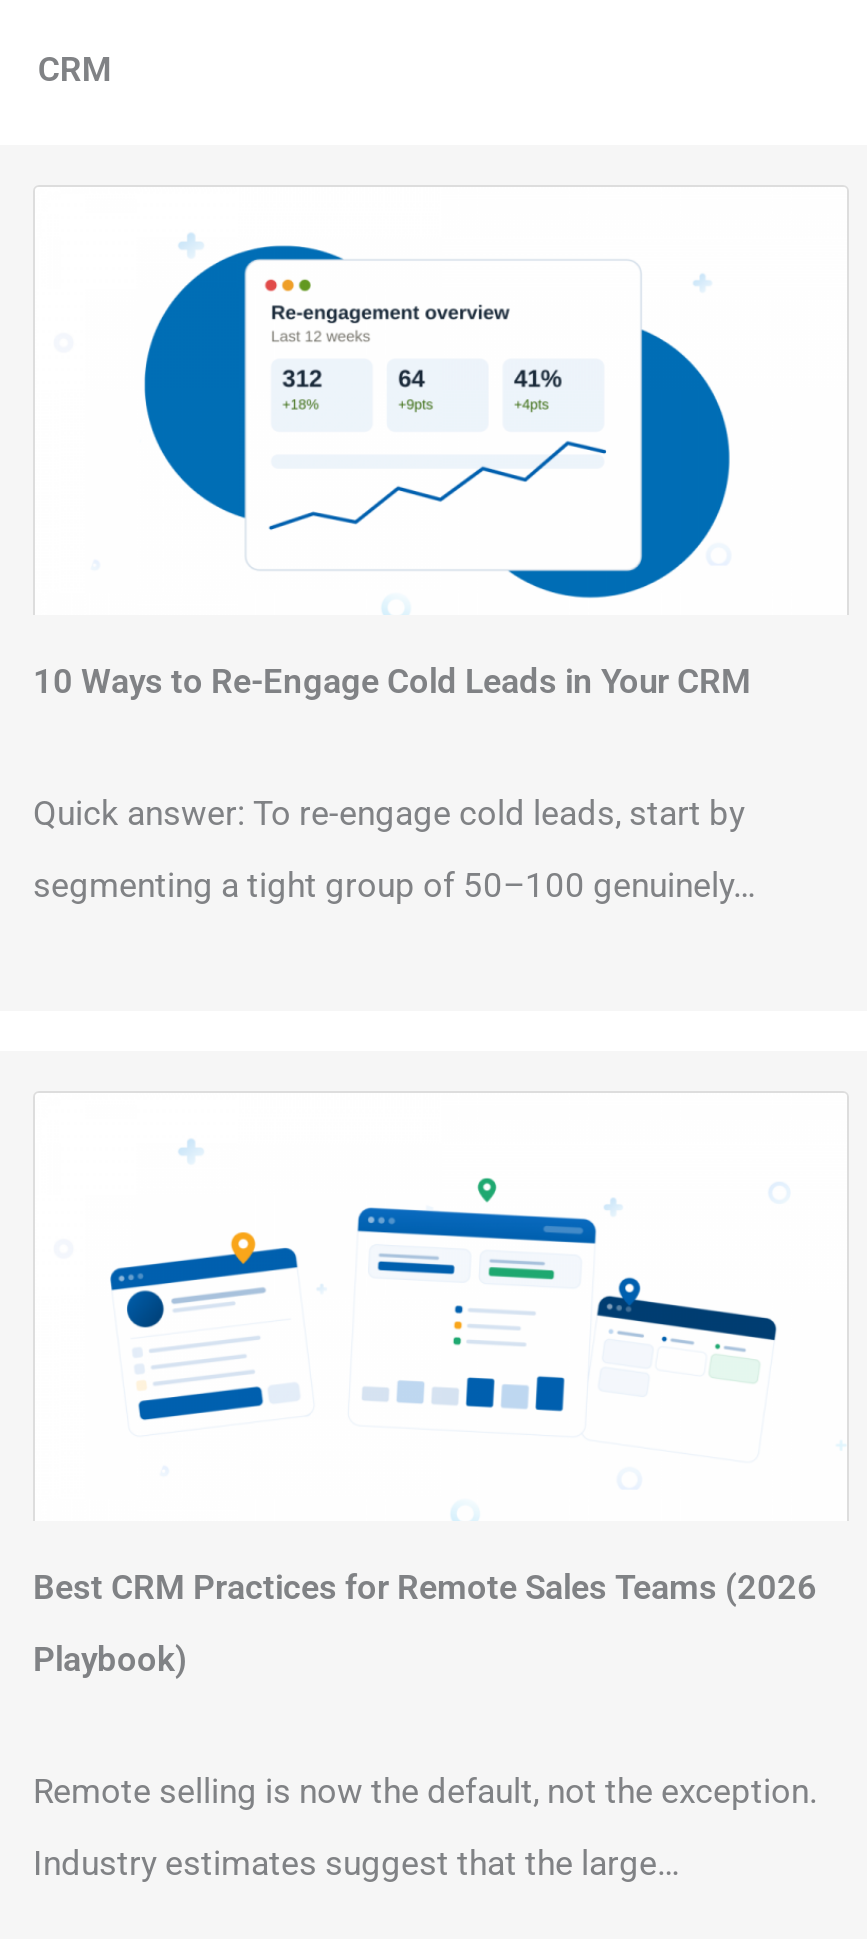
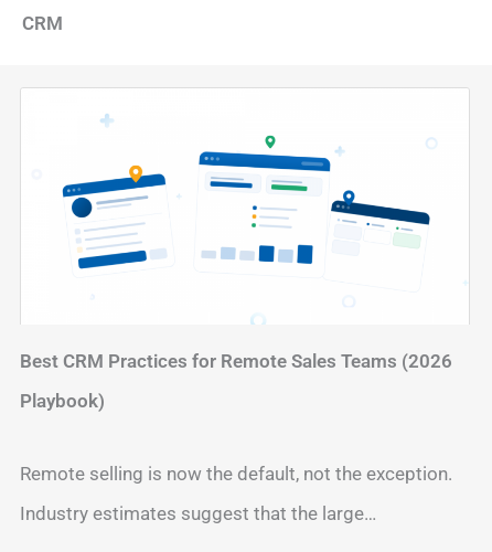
- [image]
- 10 Ways to Re-Engage Cold Leads in Your CRM
- Quick answer: To re-engage cold leads, start by
- segmenting a tight group of 50–100 genuinely…
